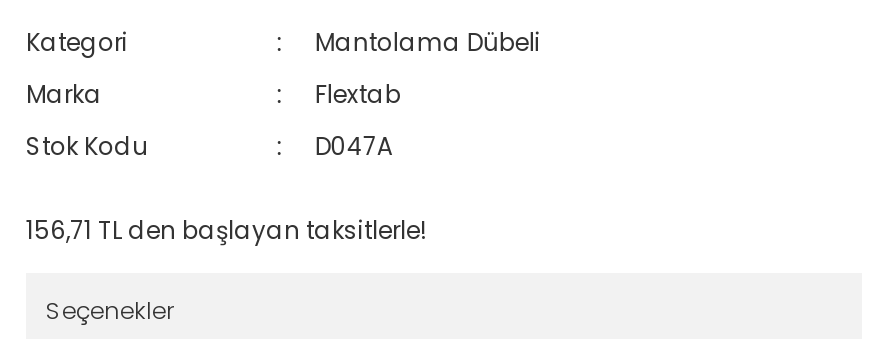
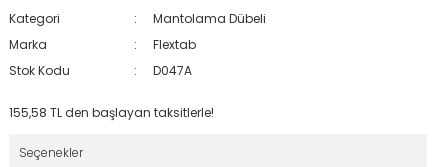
- 156,71 TL den başlayan taksitlerle!
+ 155,58 TL den başlayan taksitlerle!
